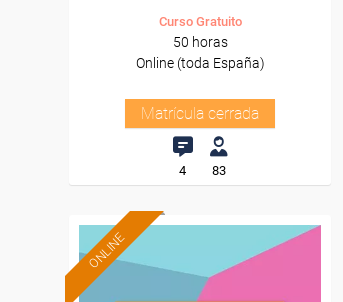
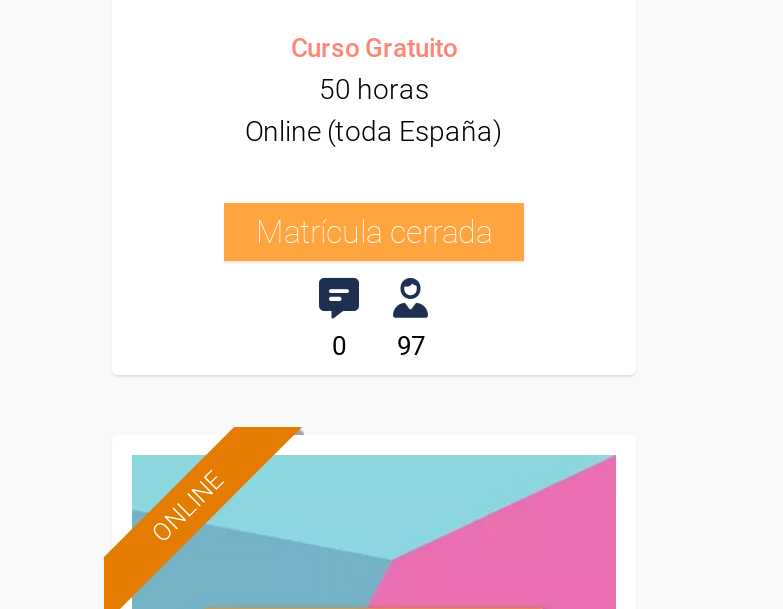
- 4
+ 0

- 83
+ 97
